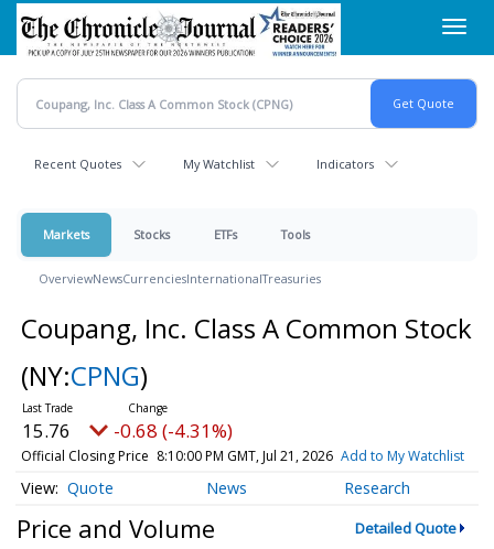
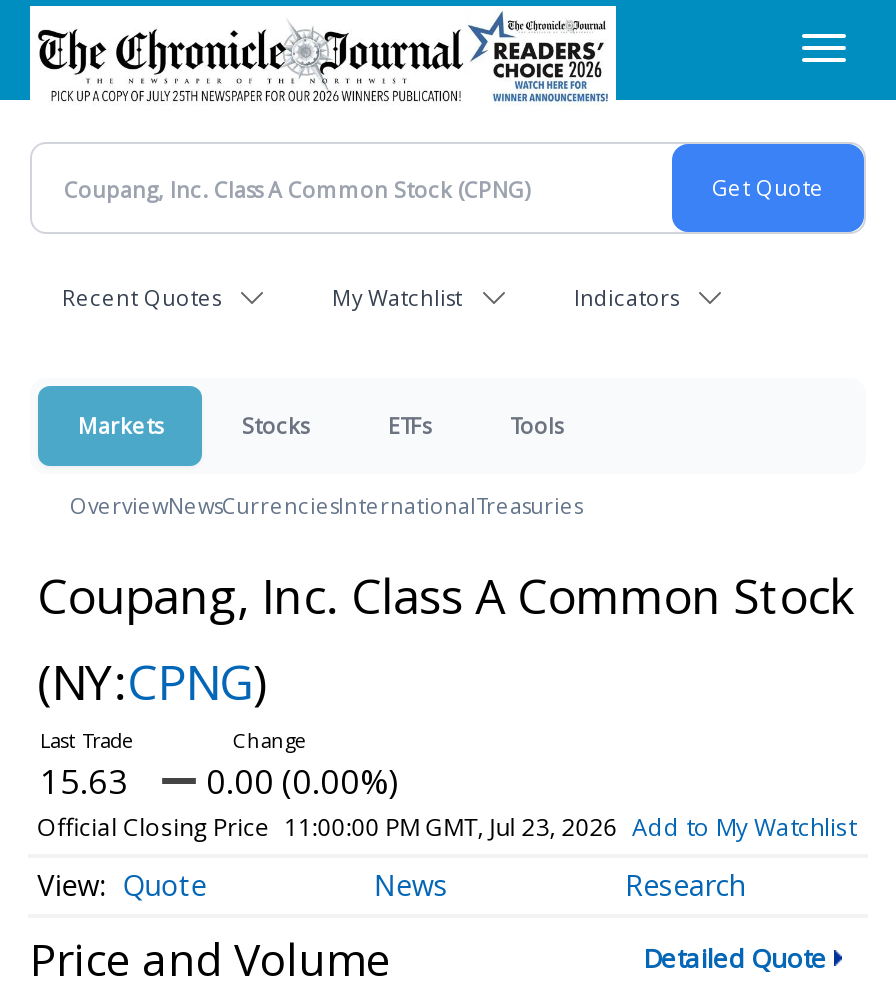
- 15.76
+ 15.63

- -0.68 (-4.31%)
+ 0.00 (0.00%)

- Official Closing Price 8:10:00 PM GMT, Jul 21, 2026 Add to My Watchlist
+ Official Closing Price 11:00:00 PM GMT, Jul 23, 2026 Add to My Watchlist
